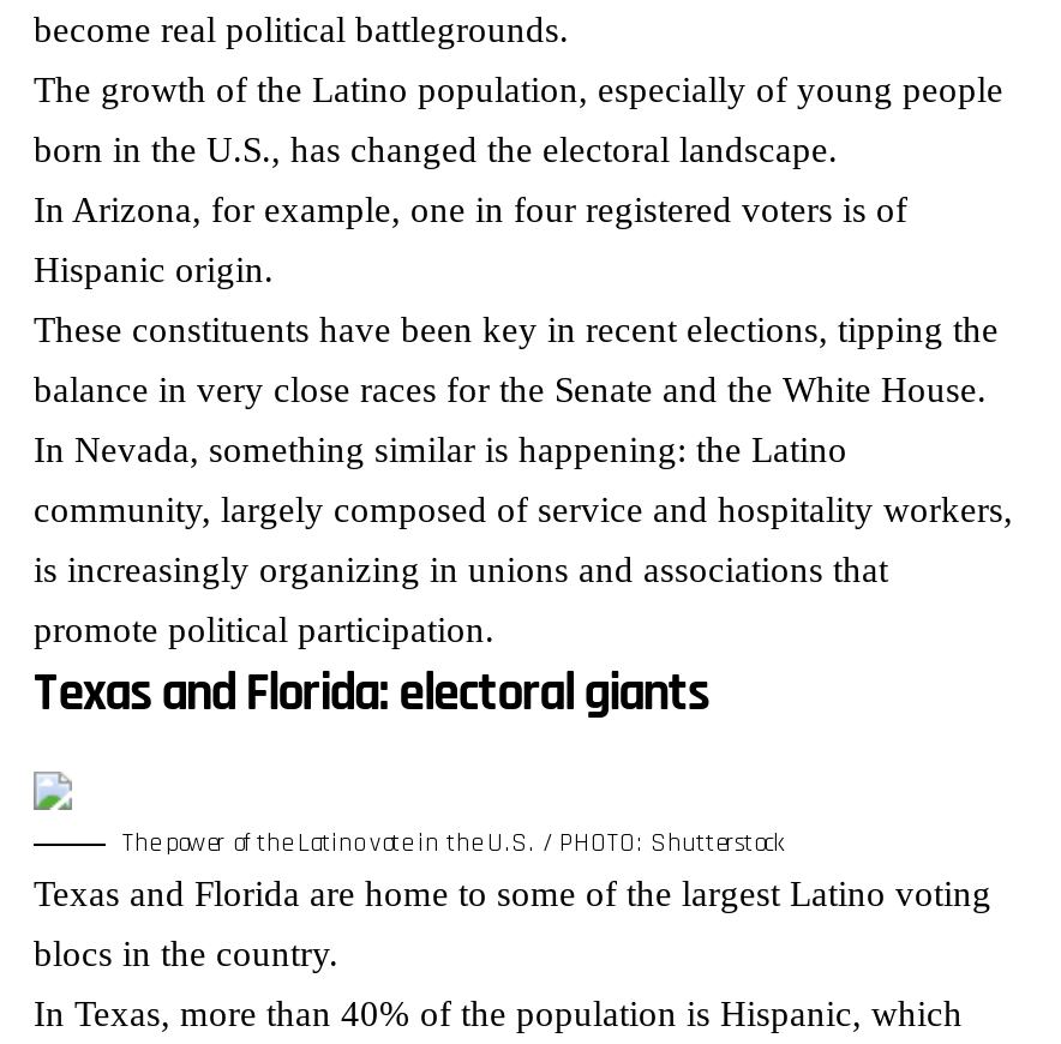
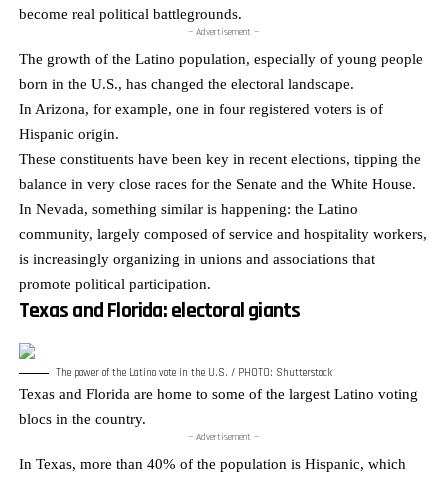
+ — Advertisement —

+ — Advertisement —
